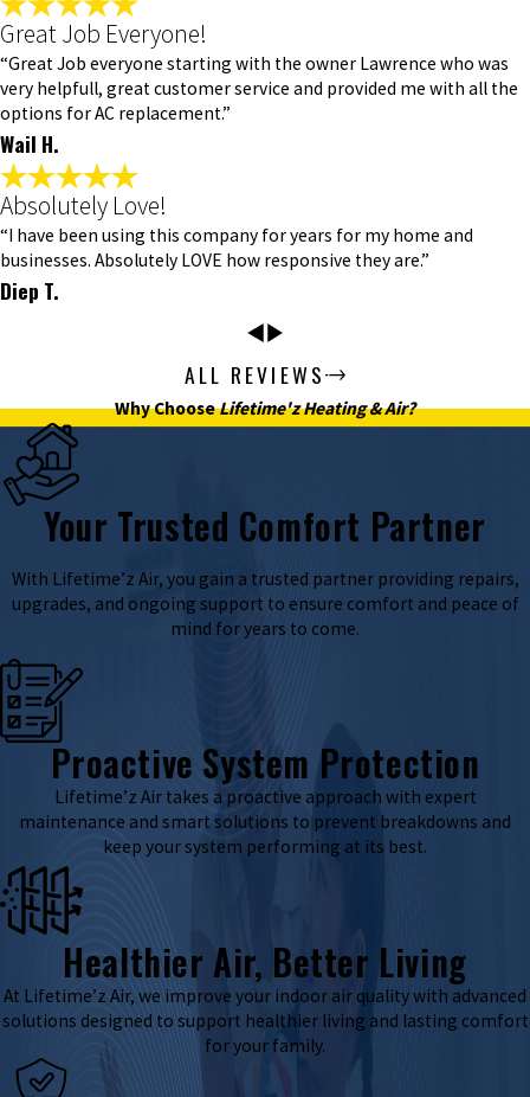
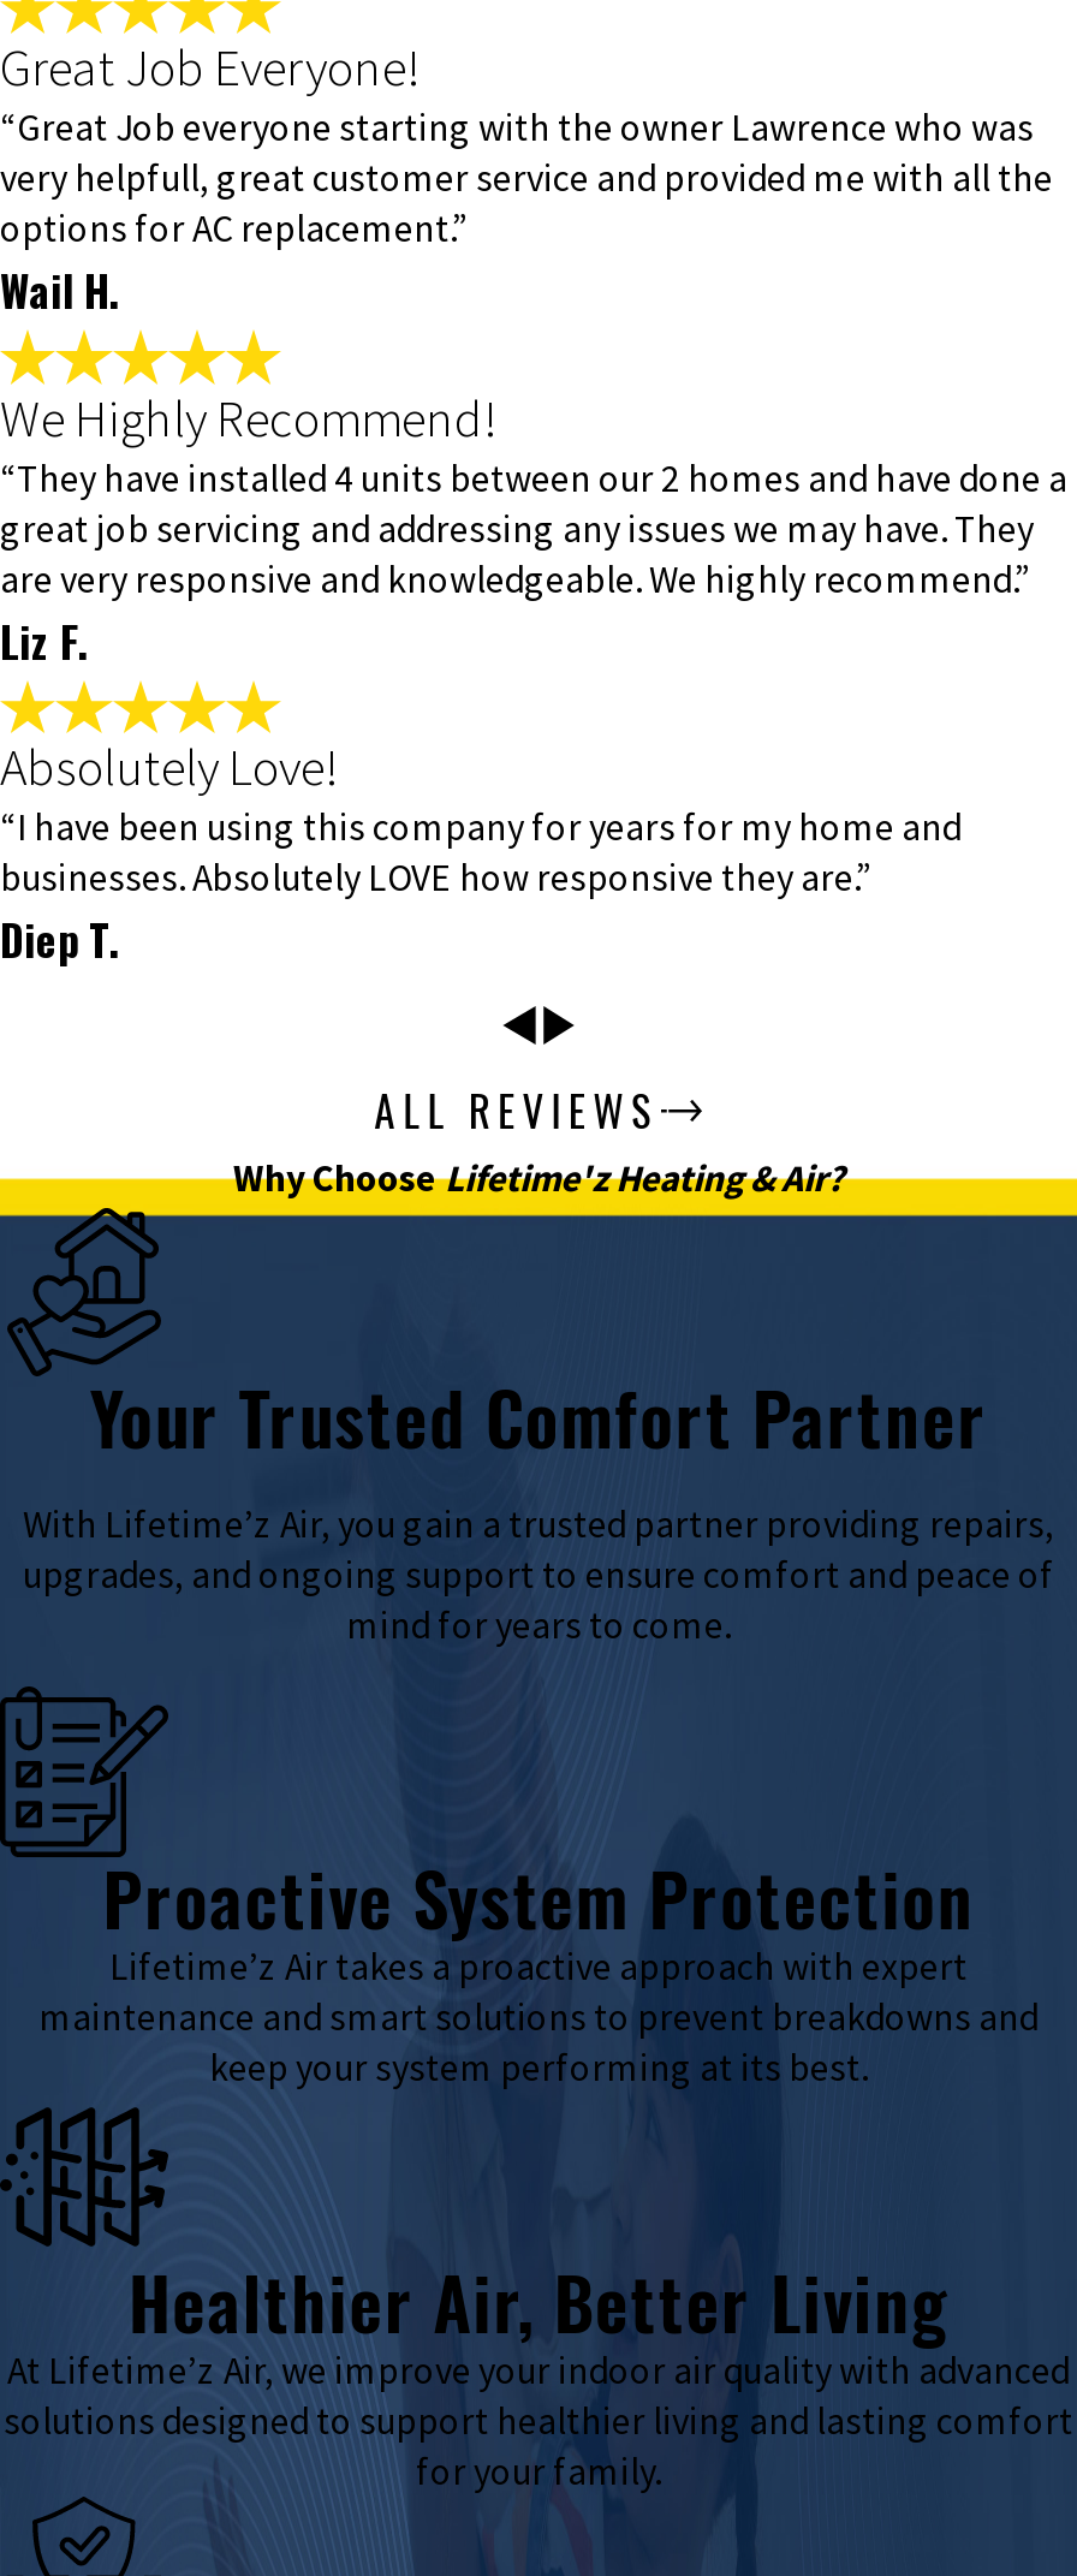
+ We Highly Recommend!
+ “They have installed 4 units between our 2 homes and have done a
+ great job servicing and addressing any issues we may have. They
+ are very responsive and knowledgeable. We highly recommend.”
+ Liz F.
